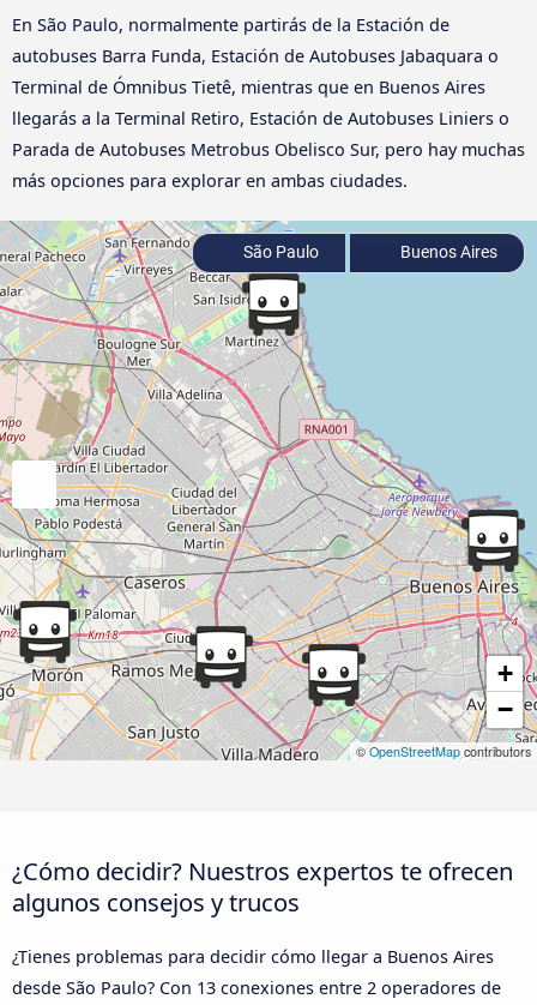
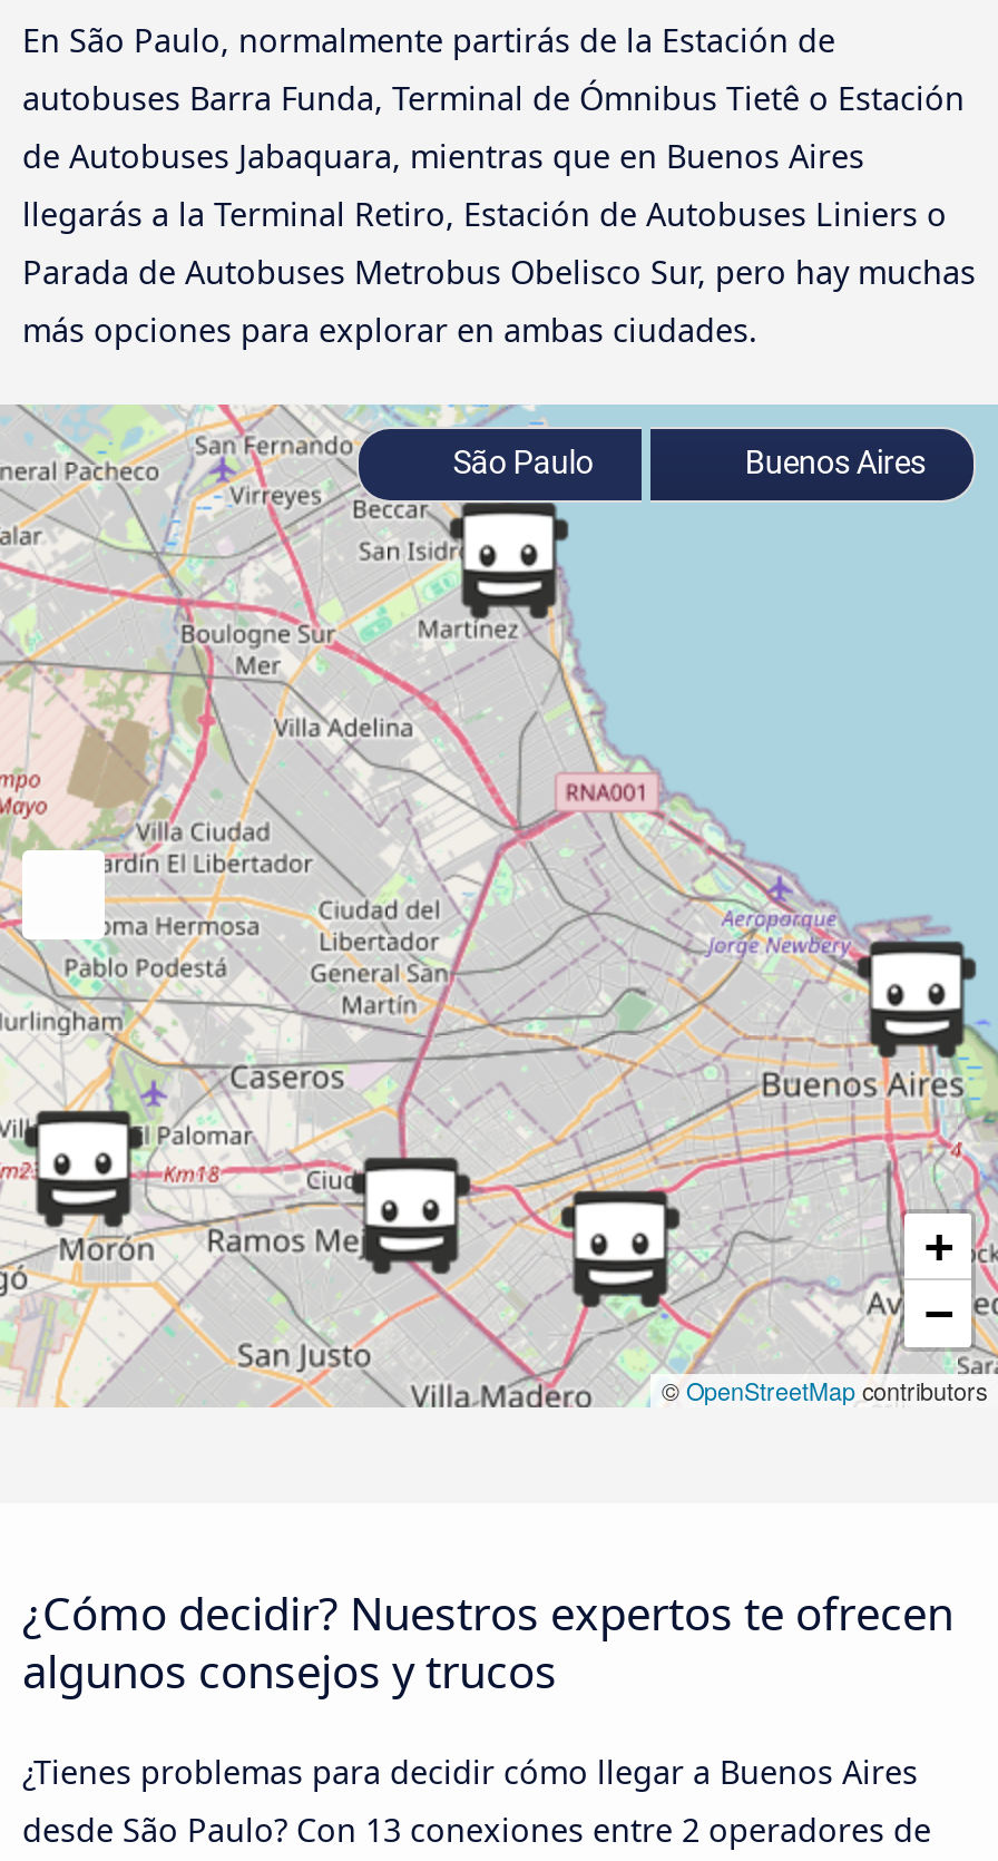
- autobuses Barra Funda, Estación de Autobuses Jabaquara o
- Terminal de Ómnibus Tietê, mientras que en Buenos Aires
+ autobuses Barra Funda, Terminal de Ómnibus Tietê o Estación
+ de Autobuses Jabaquara, mientras que en Buenos Aires
